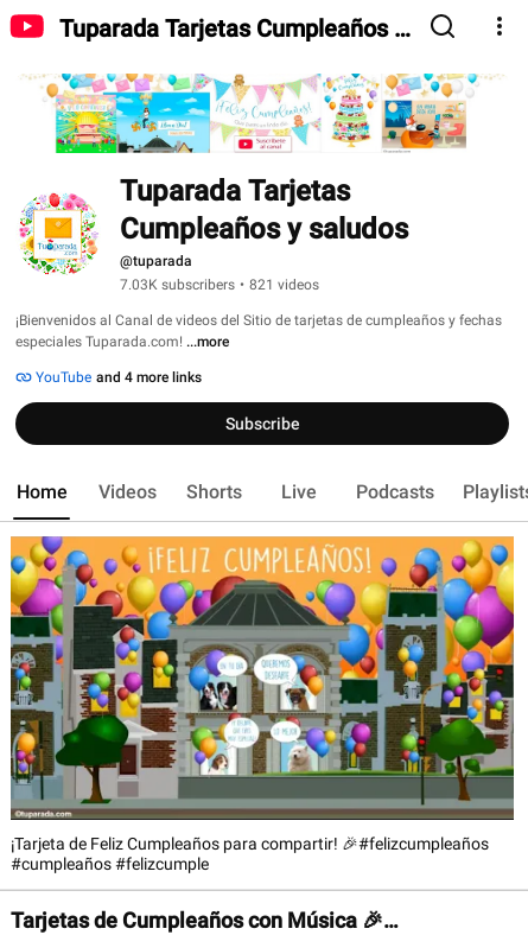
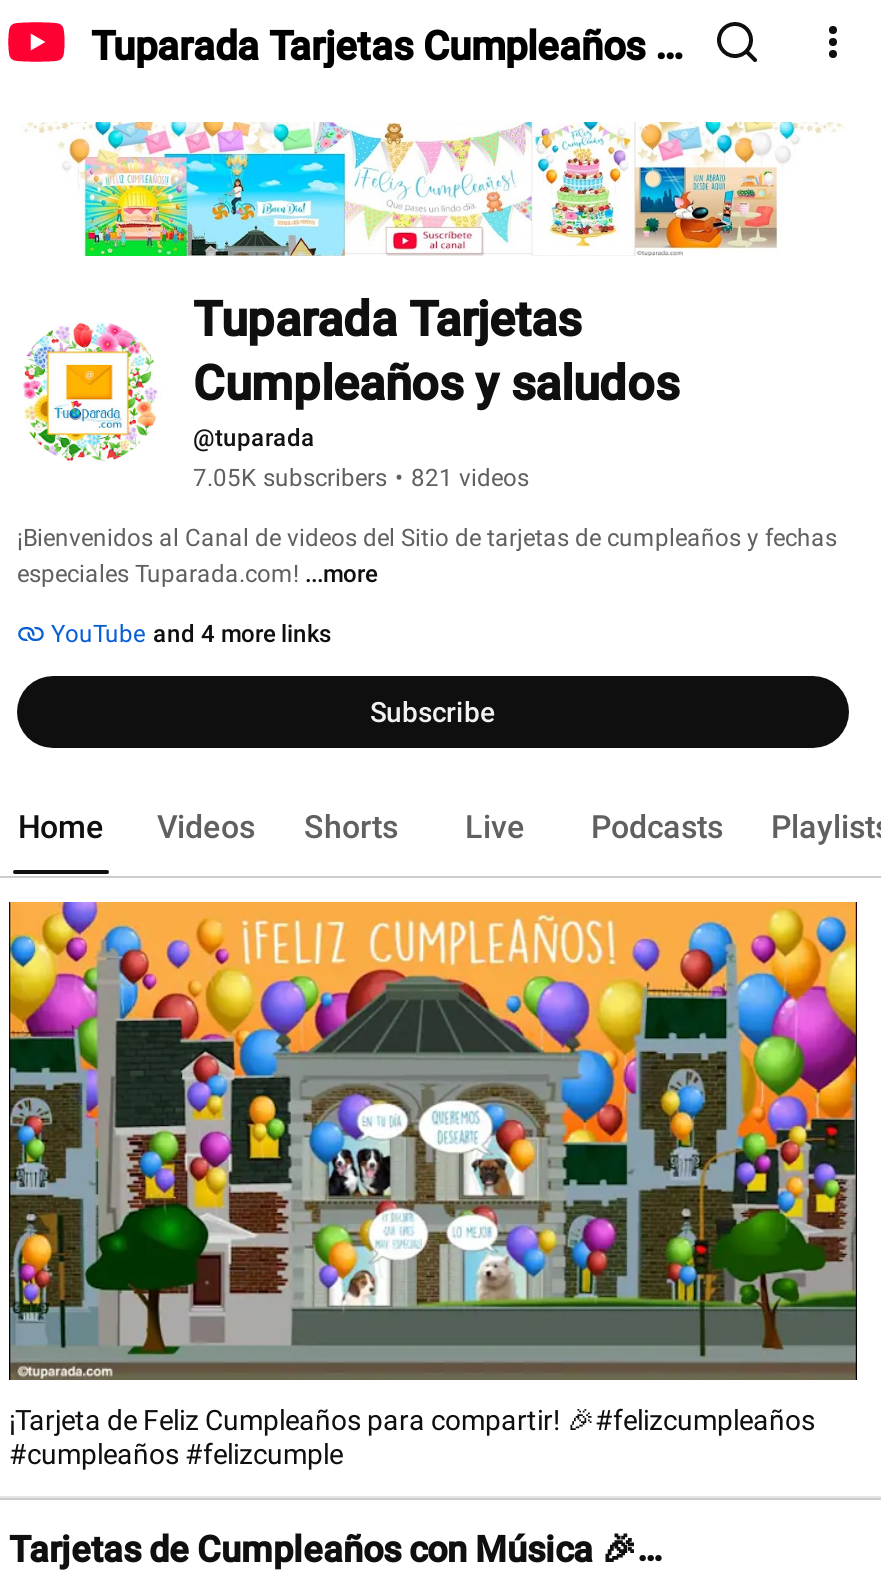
- 7.03K subscribers • 821 videos
+ 7.05K subscribers • 821 videos
